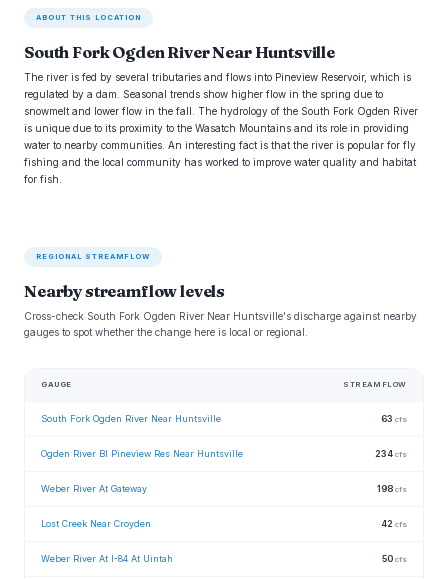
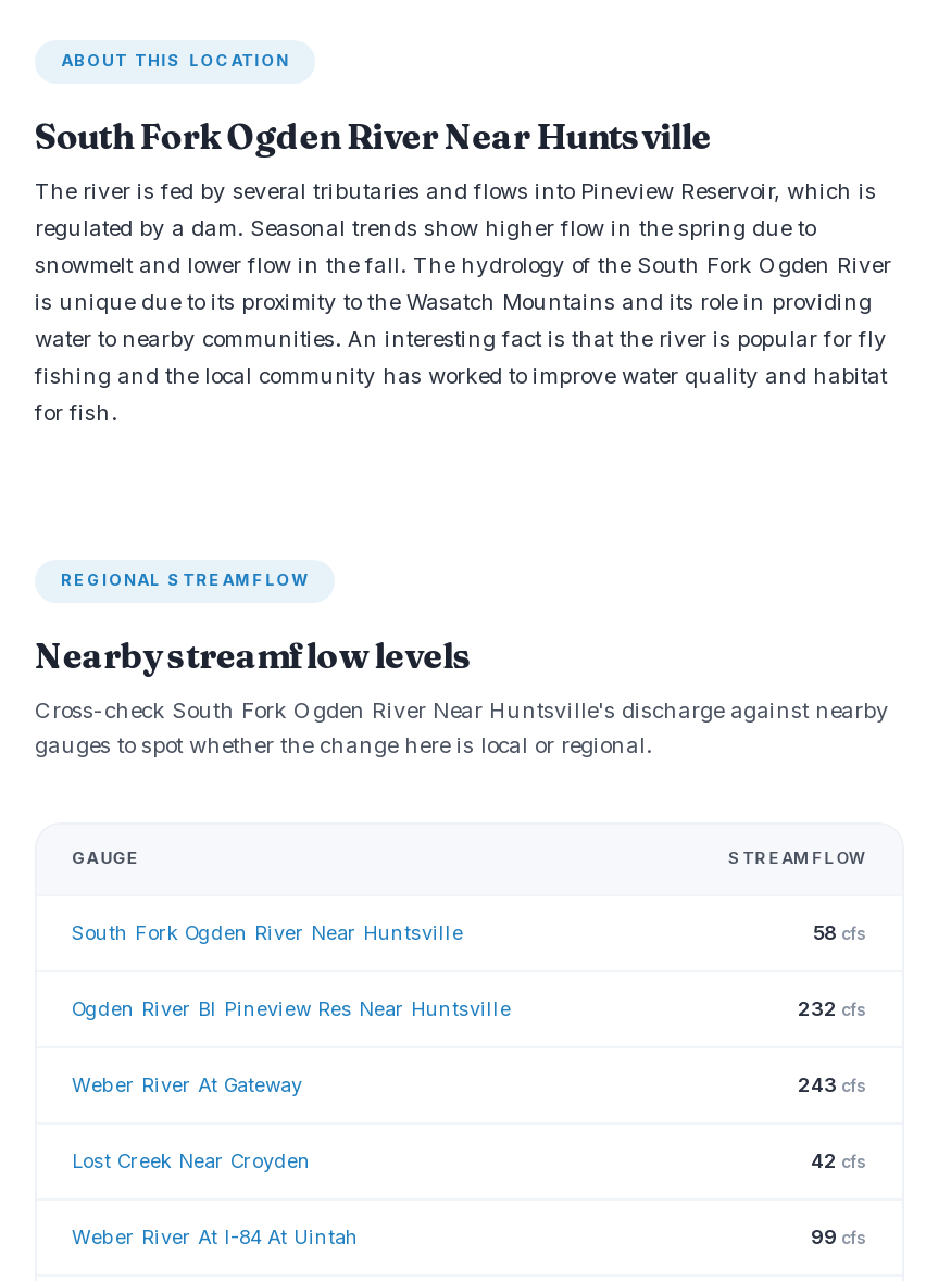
- 63 cfs
+ 58 cfs

- 234 cfs
+ 232 cfs

- 198 cfs
+ 243 cfs

- 50 cfs
+ 99 cfs
